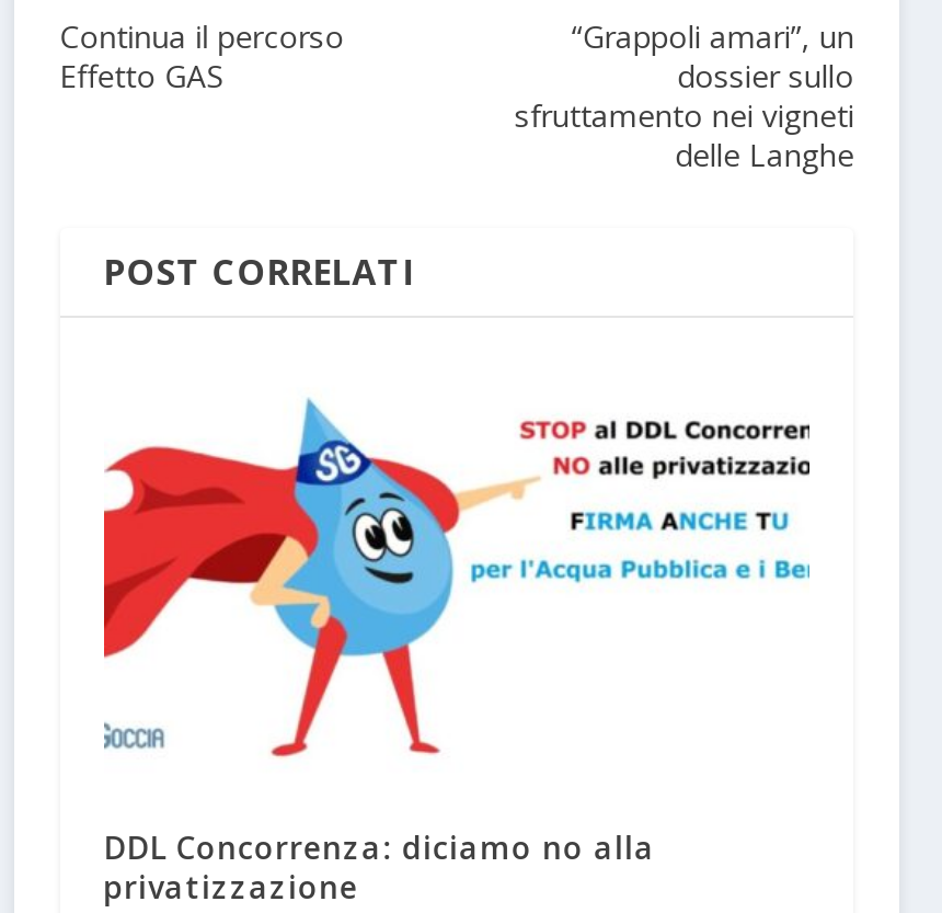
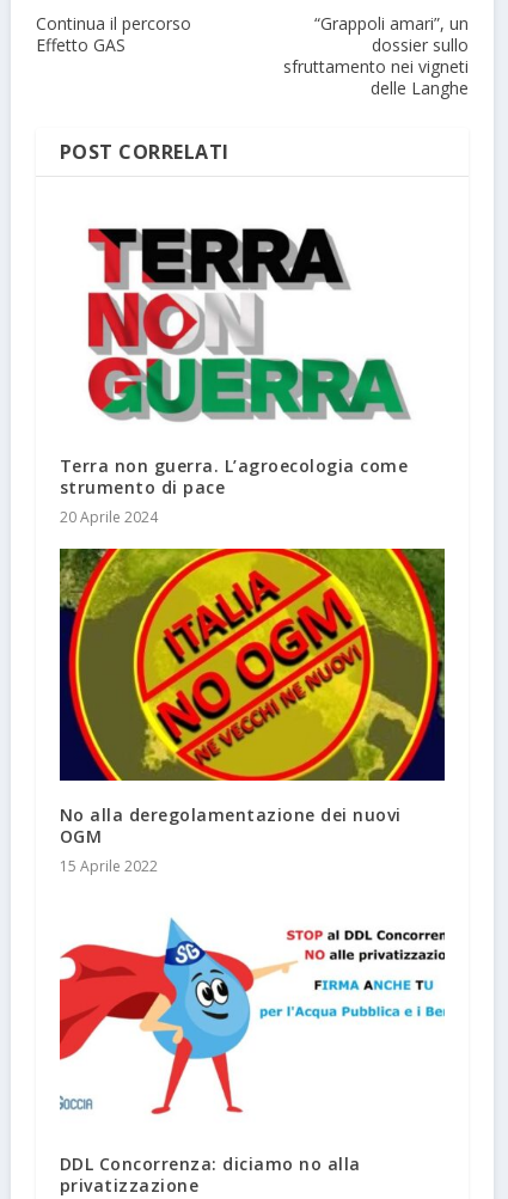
+ [image]
+ No alla deregolamentazione dei nuovi
+ OGM
+ 15 Aprile 2022

+ [image]
+ Terra non guerra. L’agroecologia come
+ strumento di pace
+ 20 Aprile 2024
